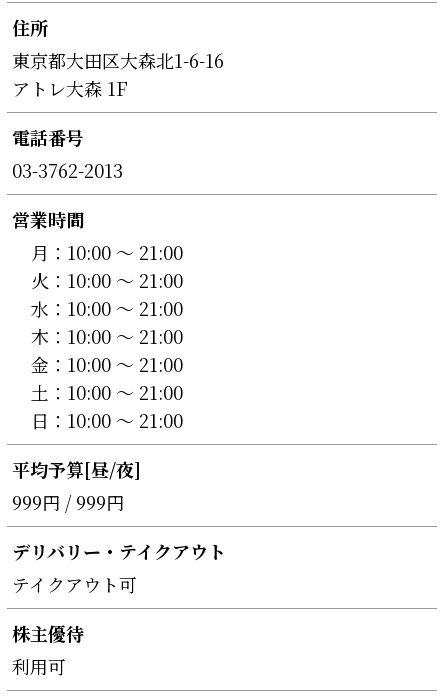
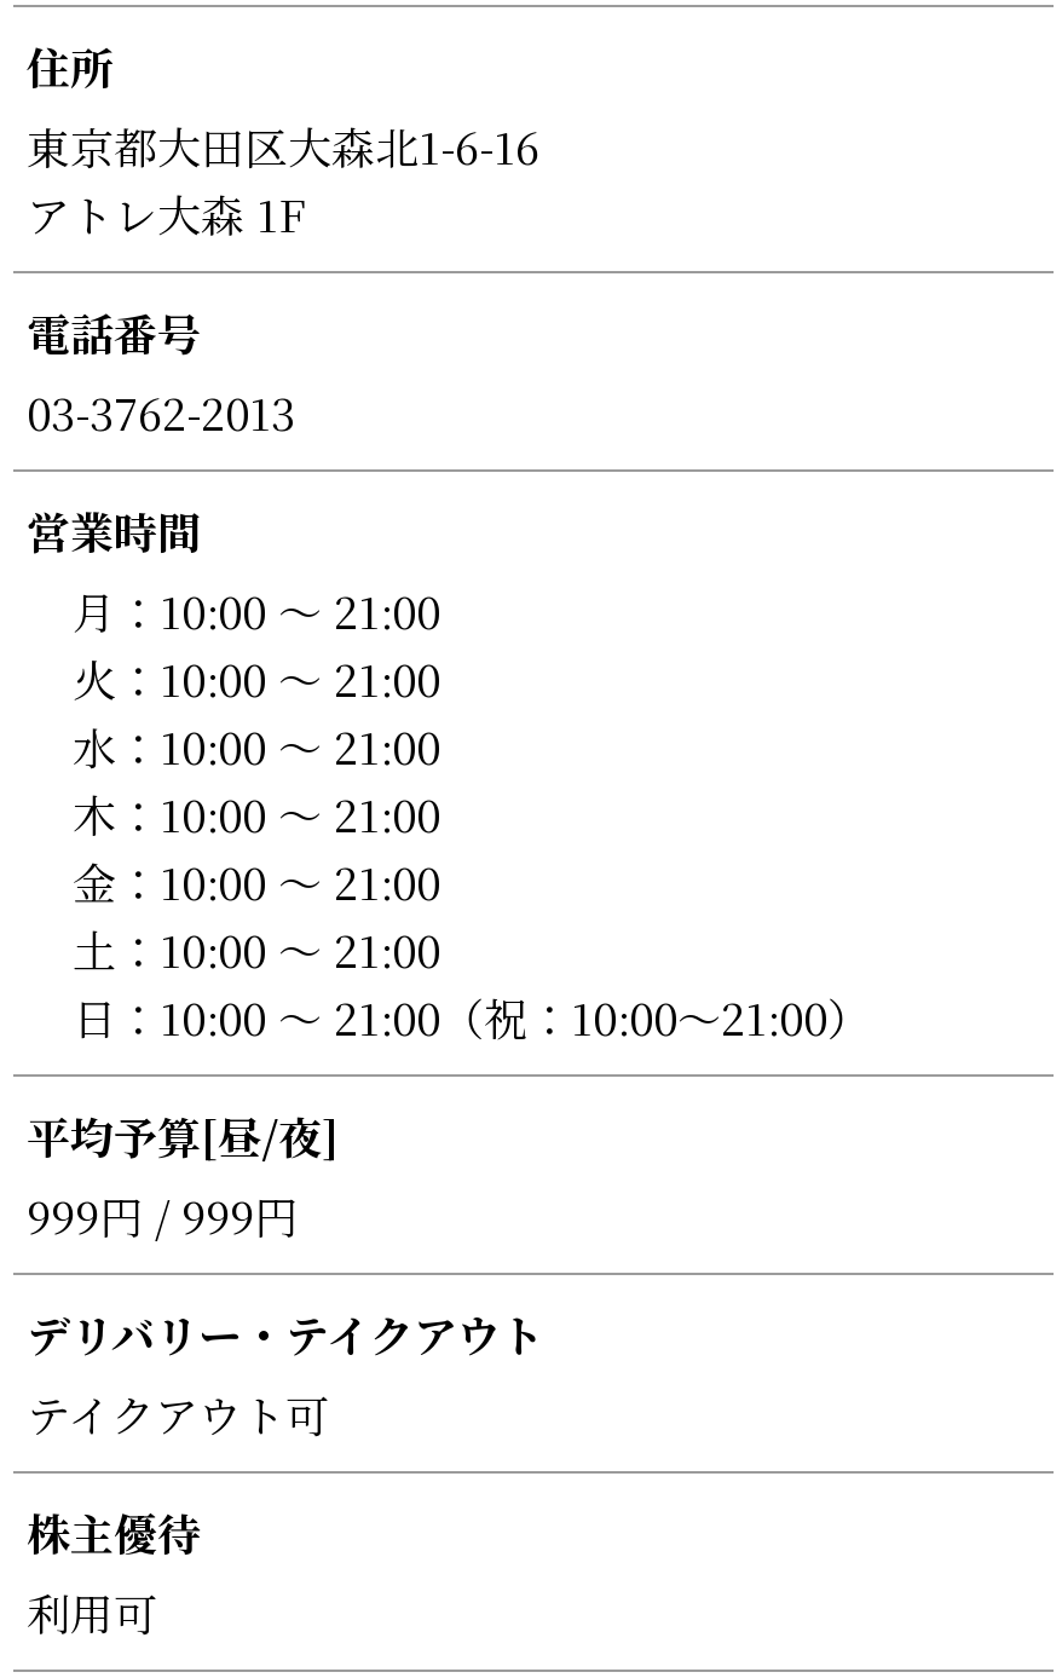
- 日：10:00 〜 21:00
+ 日：10:00 〜 21:00（祝：10:00～21:00）
